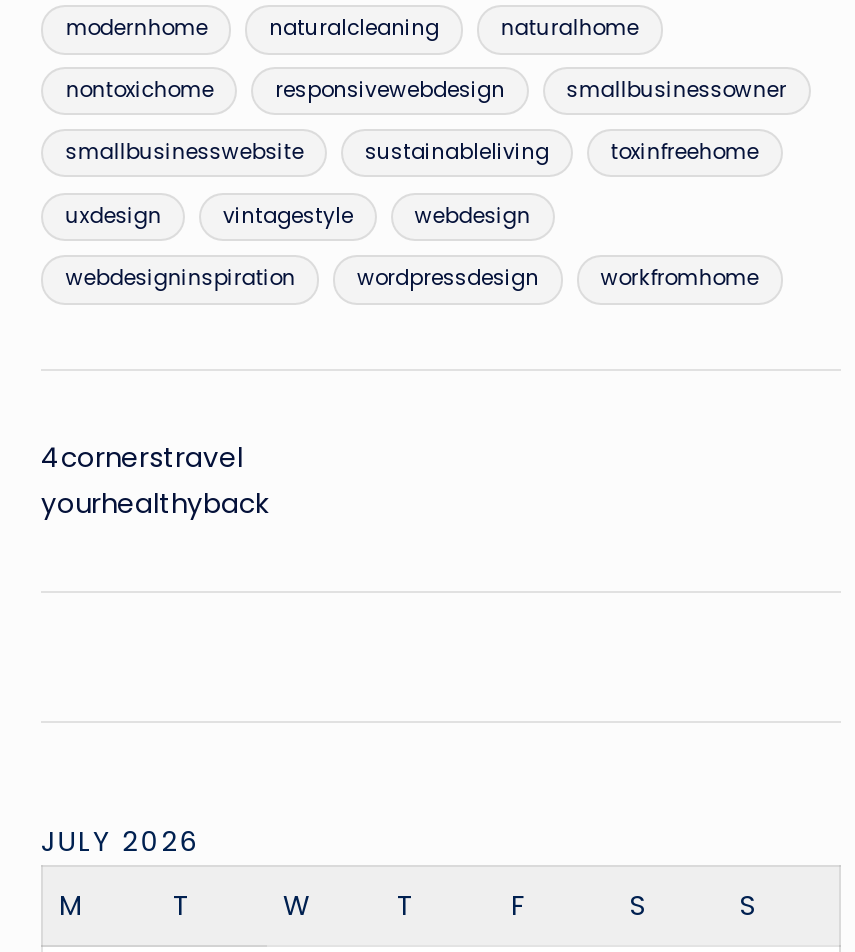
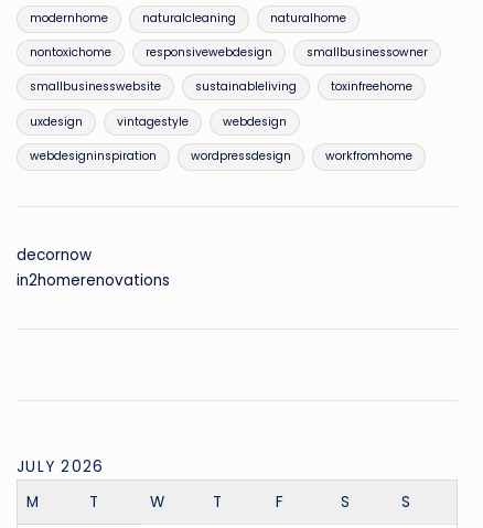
- 4cornerstravel
- yourhealthyback
+ decornow
+ in2homerenovations
